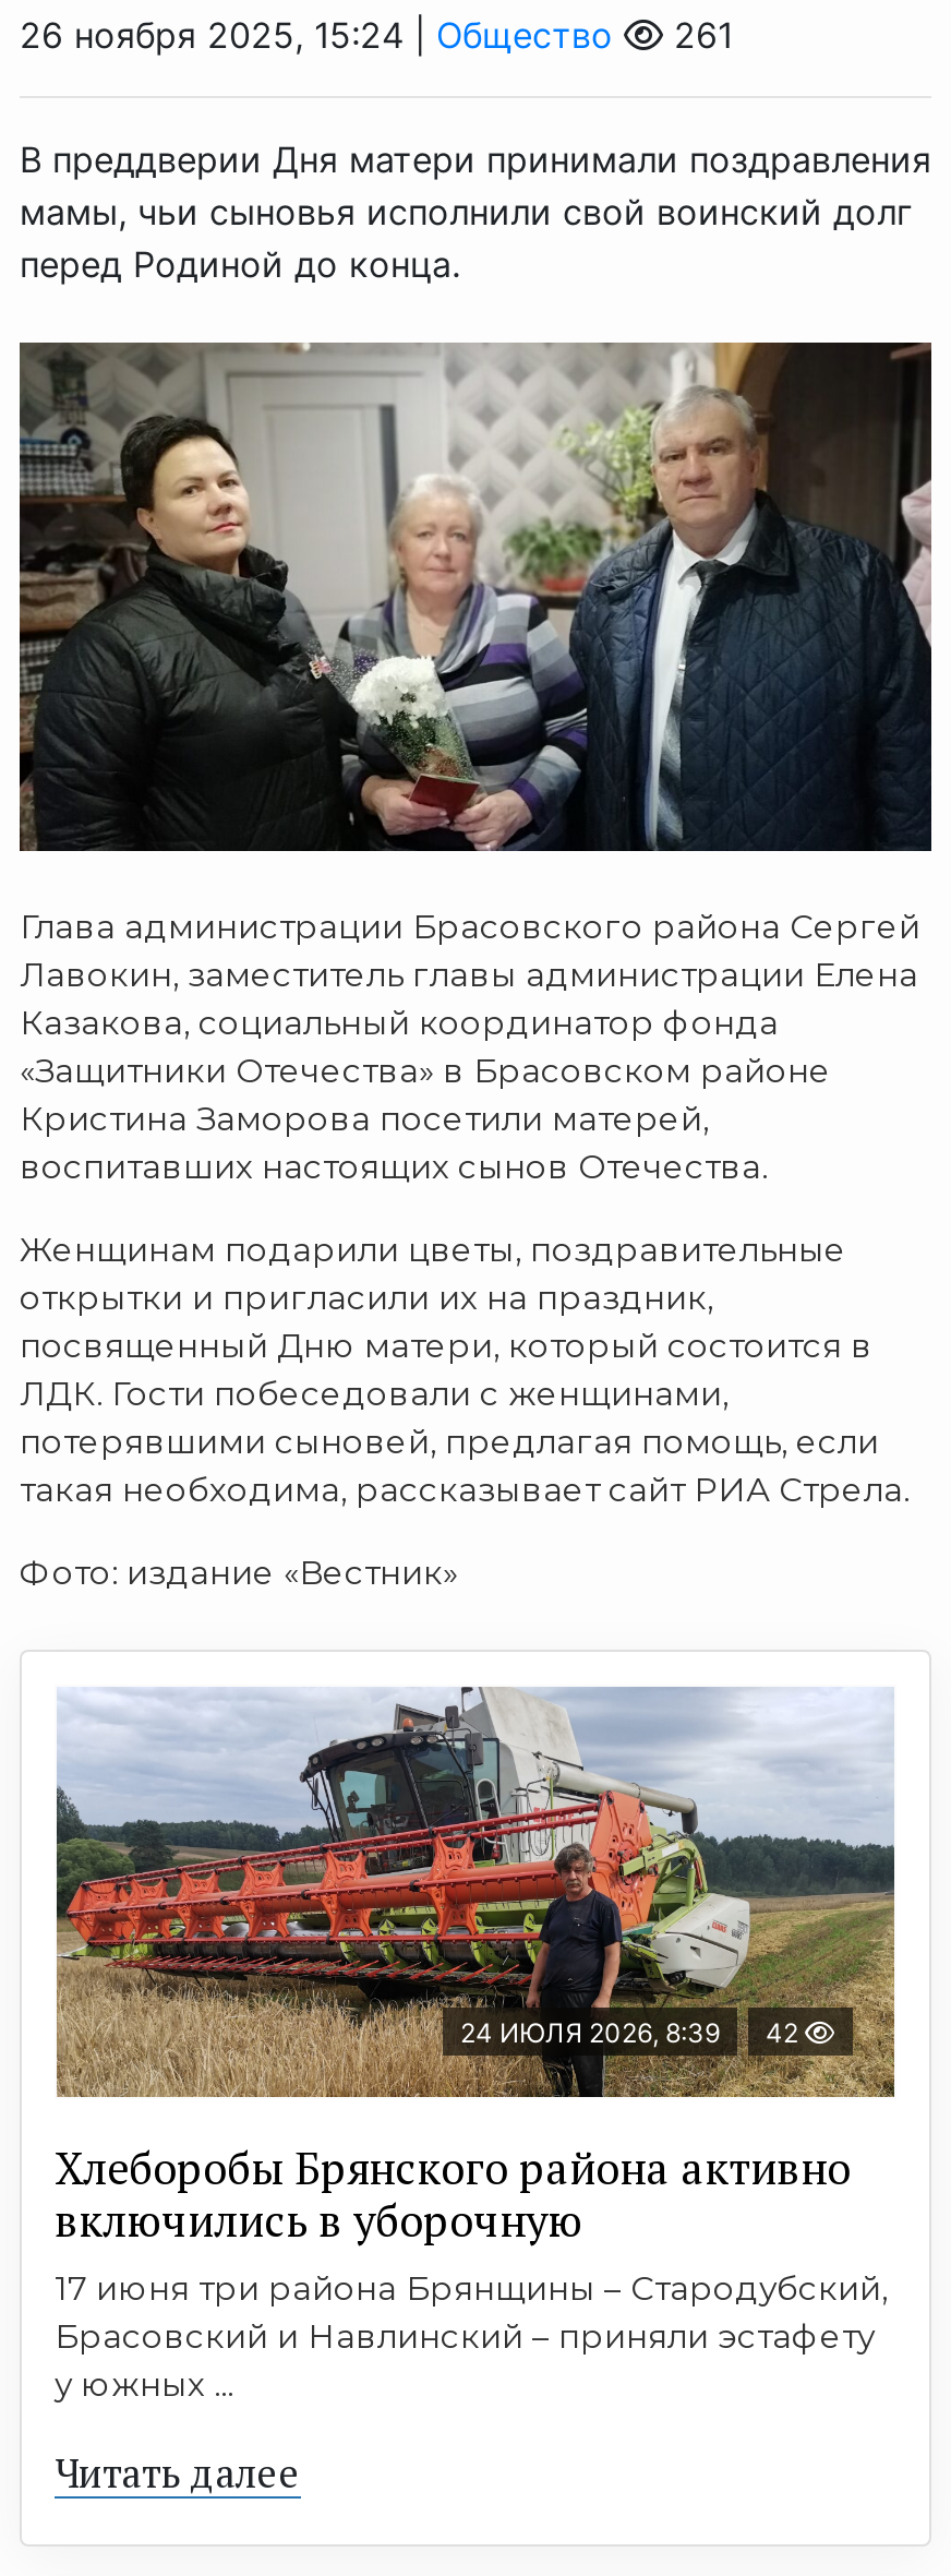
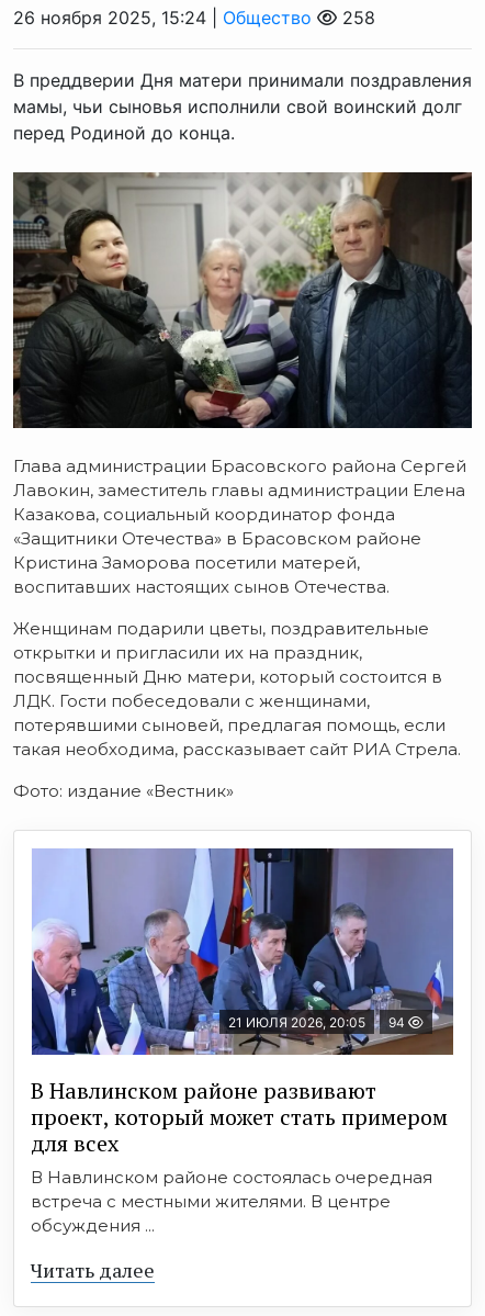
- 261
+ 258

- [image]
- 24 ИЮЛЯ 2026, 8:39
- 42
+ [image]
+ 21 ИЮЛЯ 2026, 20:05
+ 94

- Хлеборобы Брянского района активно
- включились в уборочную
- 17 июня три района Брянщины – Стародубский,
- Брасовский и Навлинский – приняли эстафету
- у южных ...
+ В Навлинском районе развивают
+ проект, который может стать примером
+ для всех
+ В Навлинском районе состоялась очередная
+ встреча с местными жителями. В центре
+ обсуждения ...
